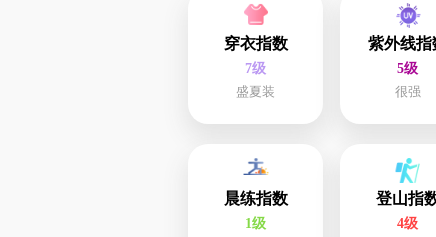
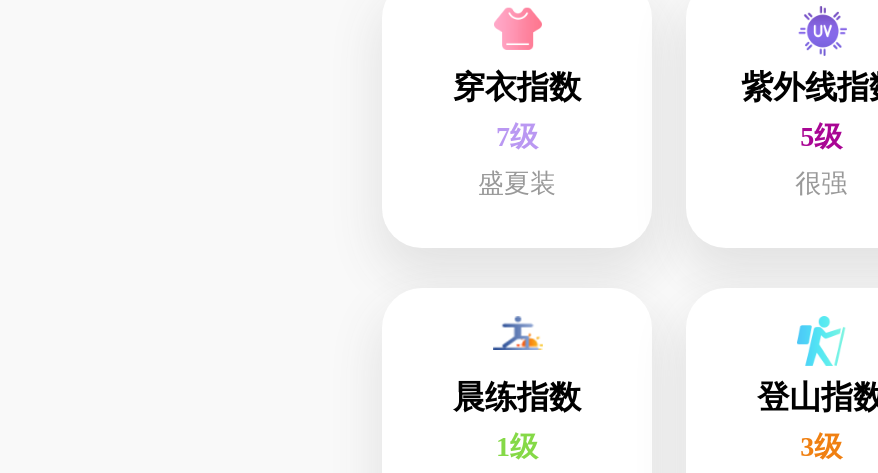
- 4级
+ 3级
